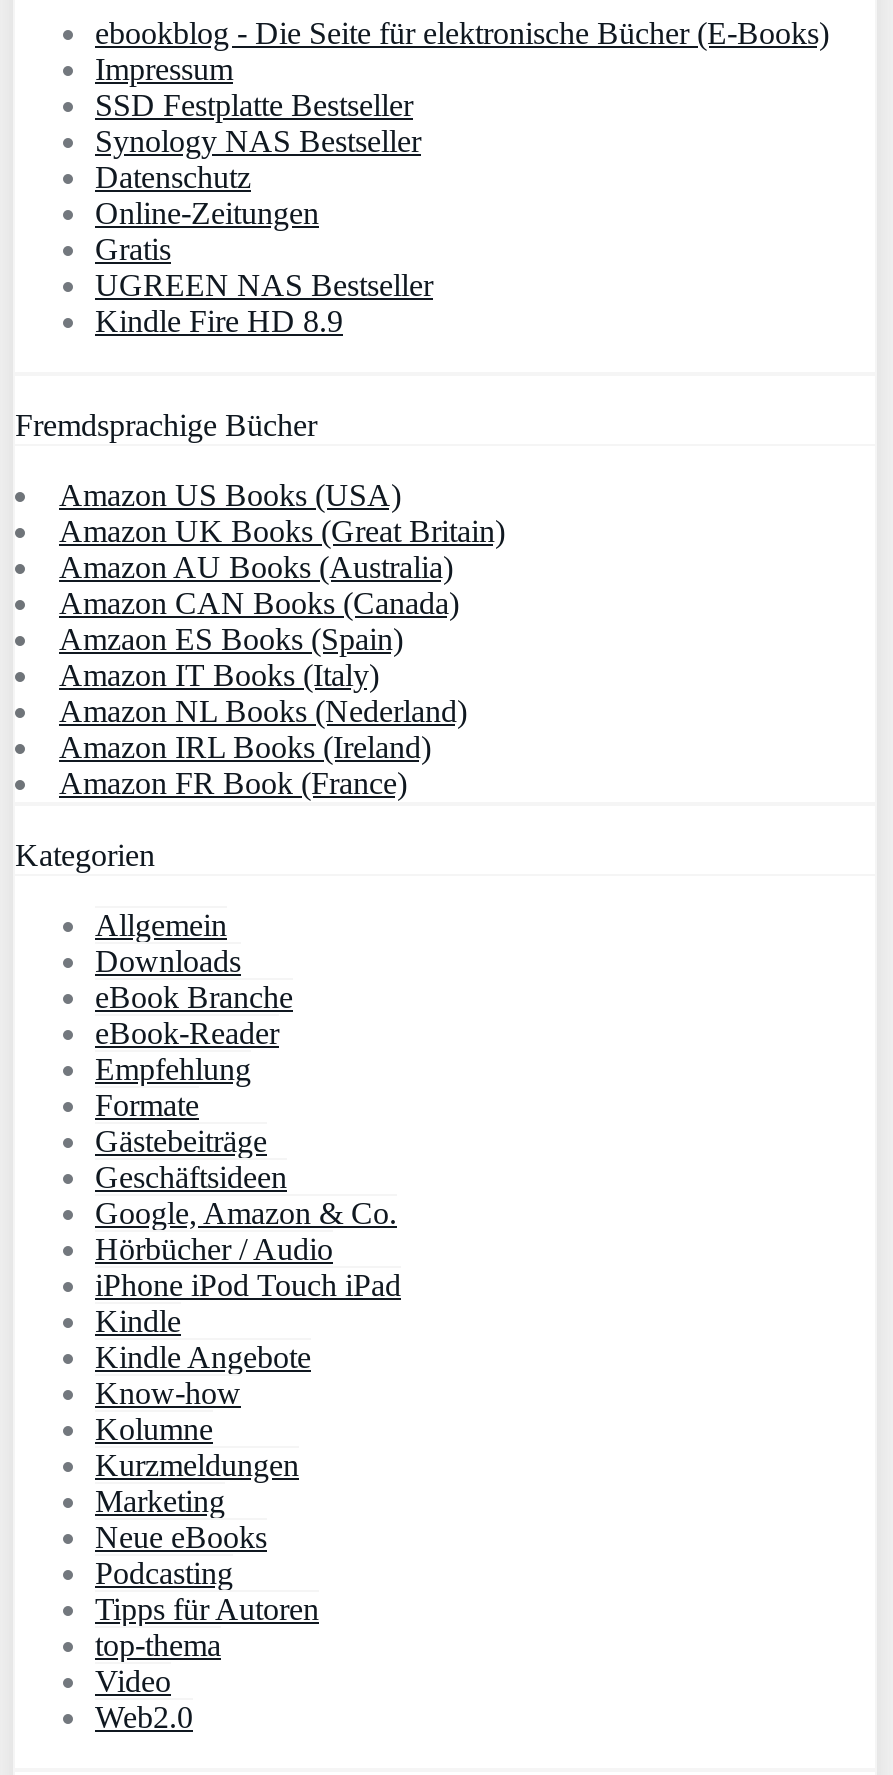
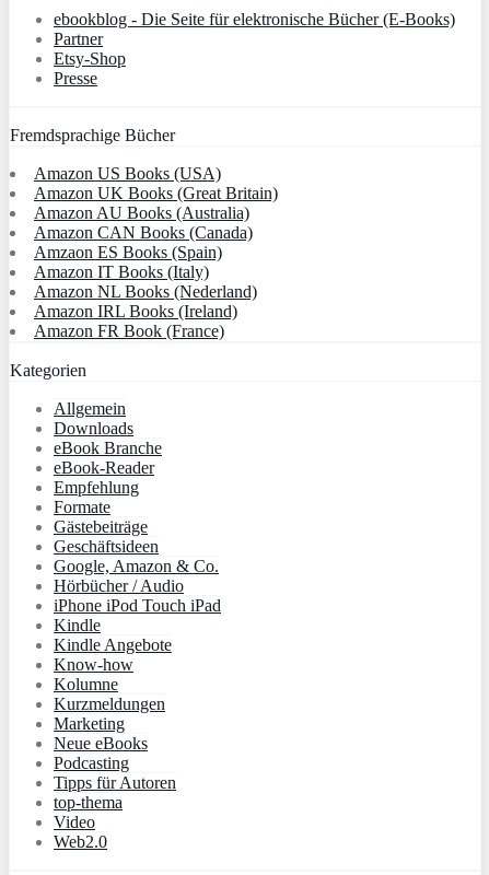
- Impressum
- SSD Festplatte Bestseller
- Synology NAS Bestseller
- Datenschutz
- Online-Zeitungen
- Gratis
- UGREEN NAS Bestseller
- Kindle Fire HD 8.9
+ Partner
+ Etsy-Shop
+ Presse
